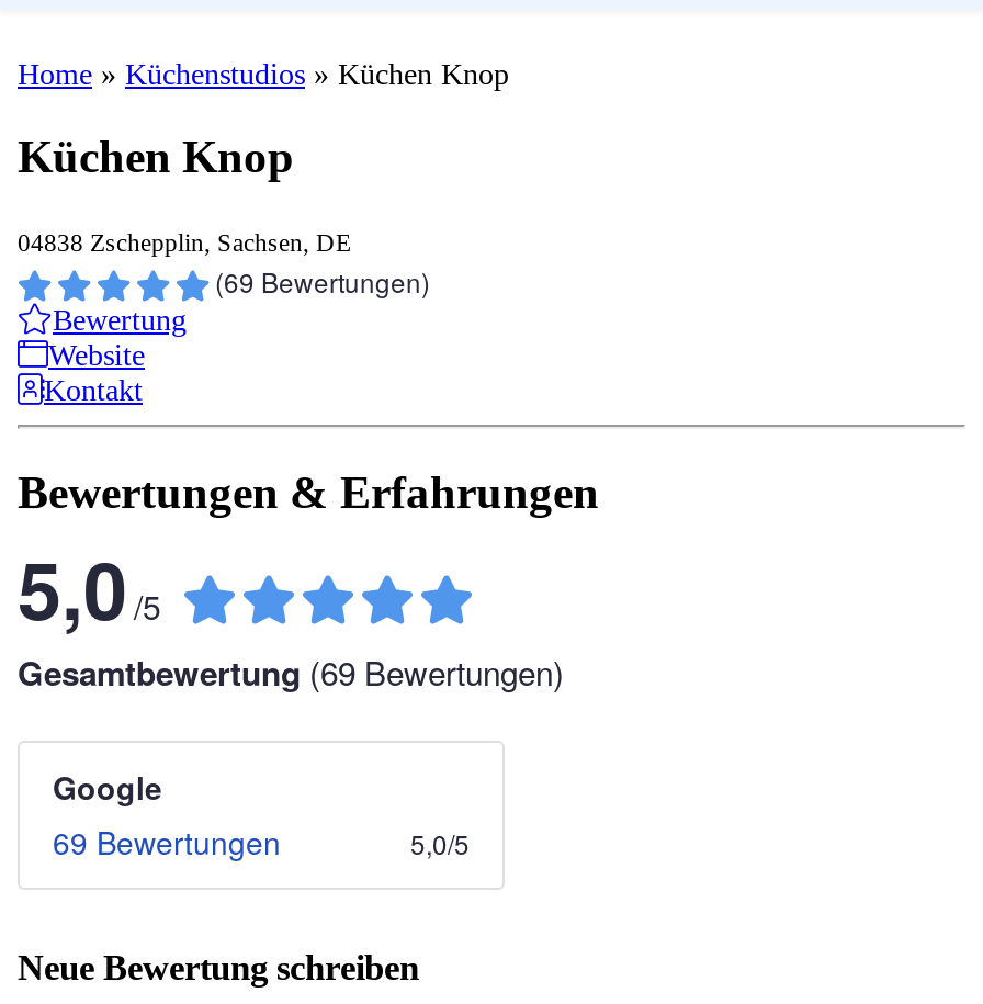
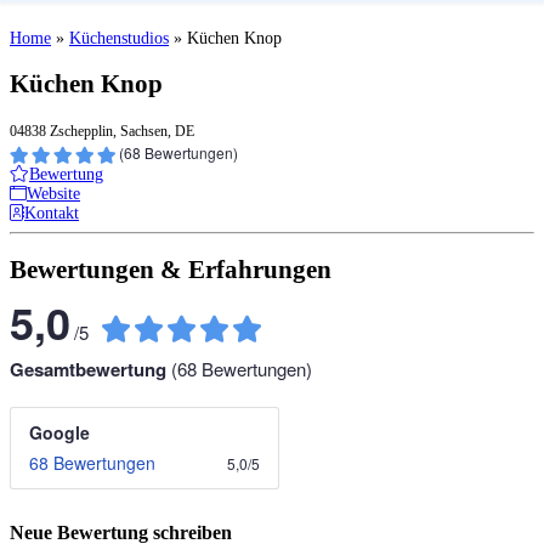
- (69 Bewertungen)
+ (68 Bewertungen)

- Gesamtbewertung (69 Bewertungen)
+ Gesamtbewertung (68 Bewertungen)

- 69 Bewertungen
+ 68 Bewertungen
